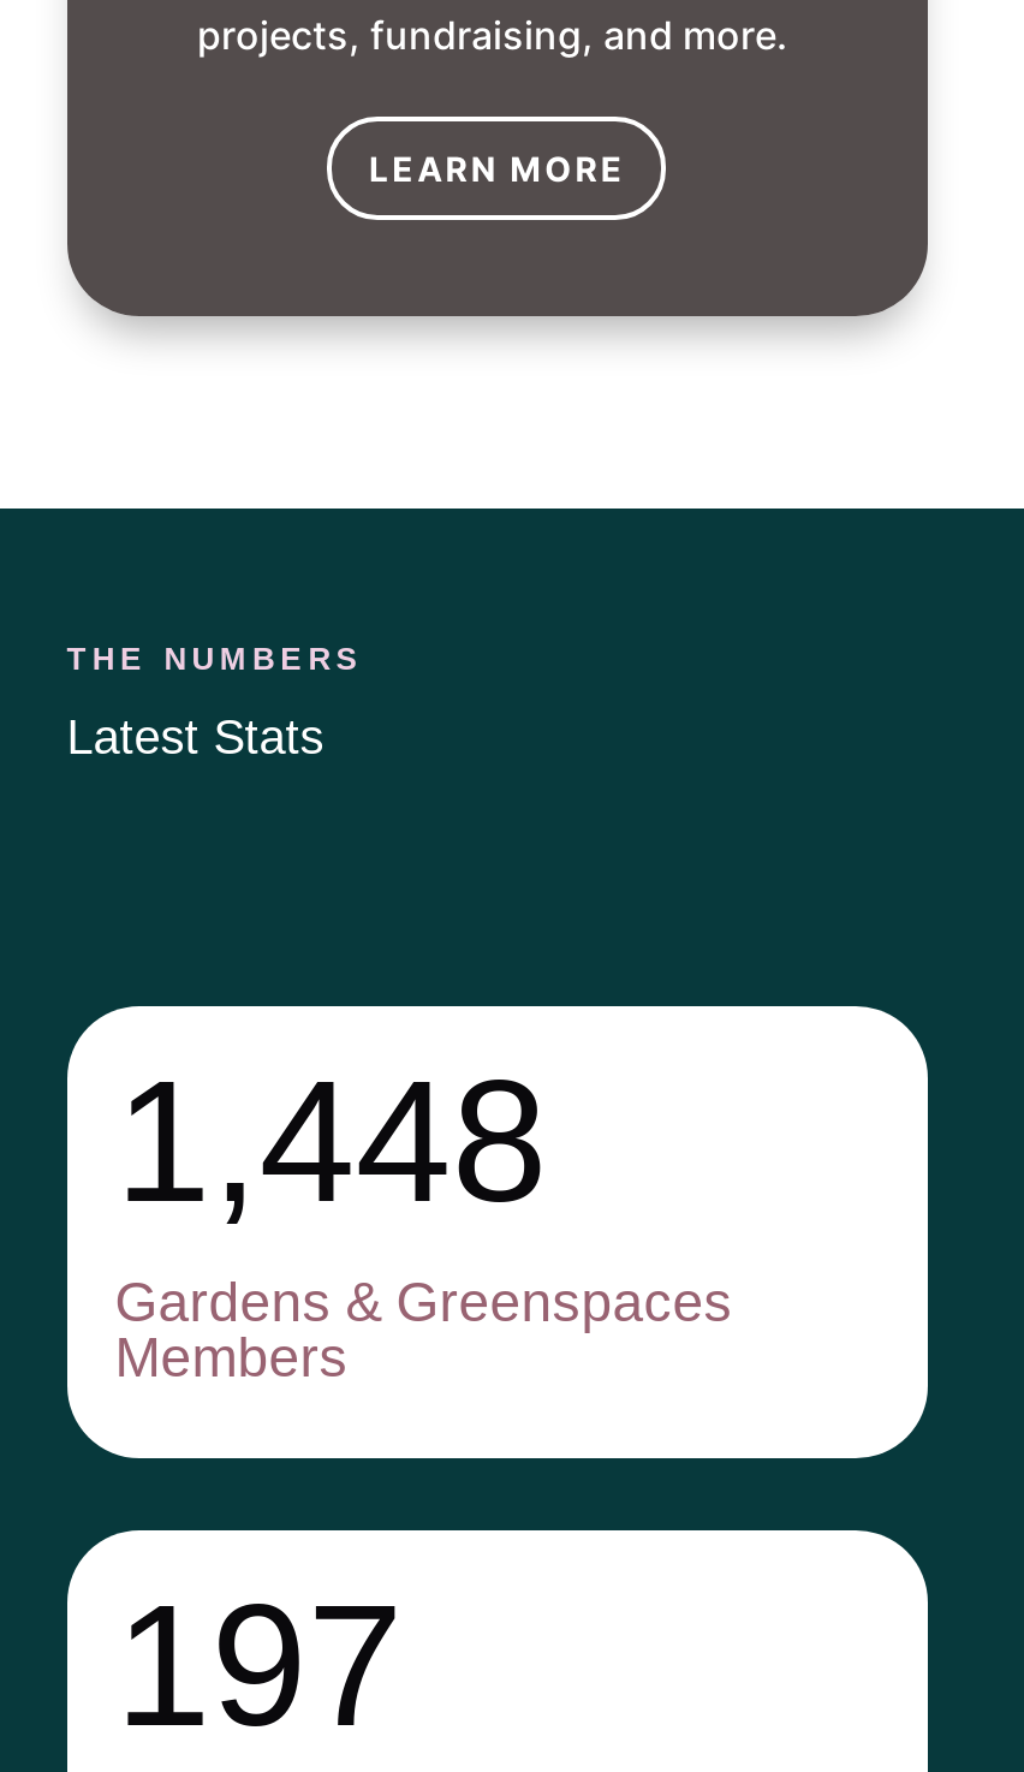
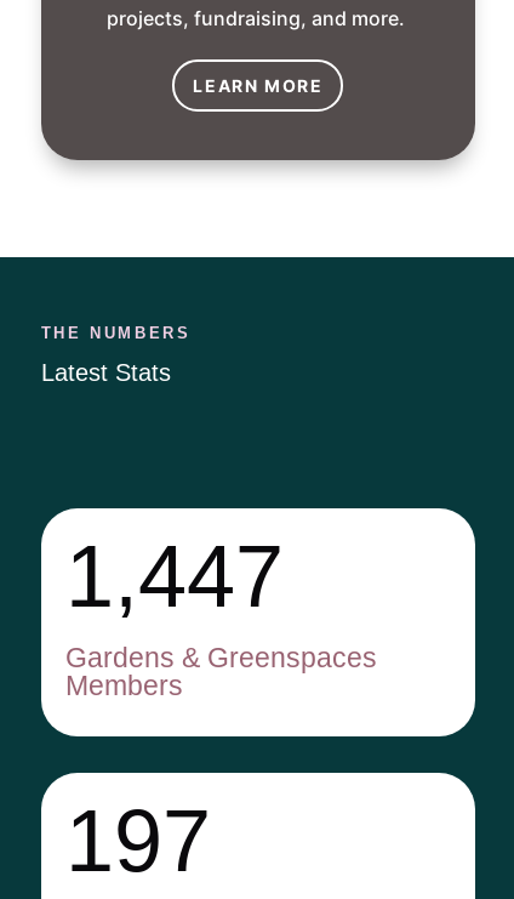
- 1,448
+ 1,447
